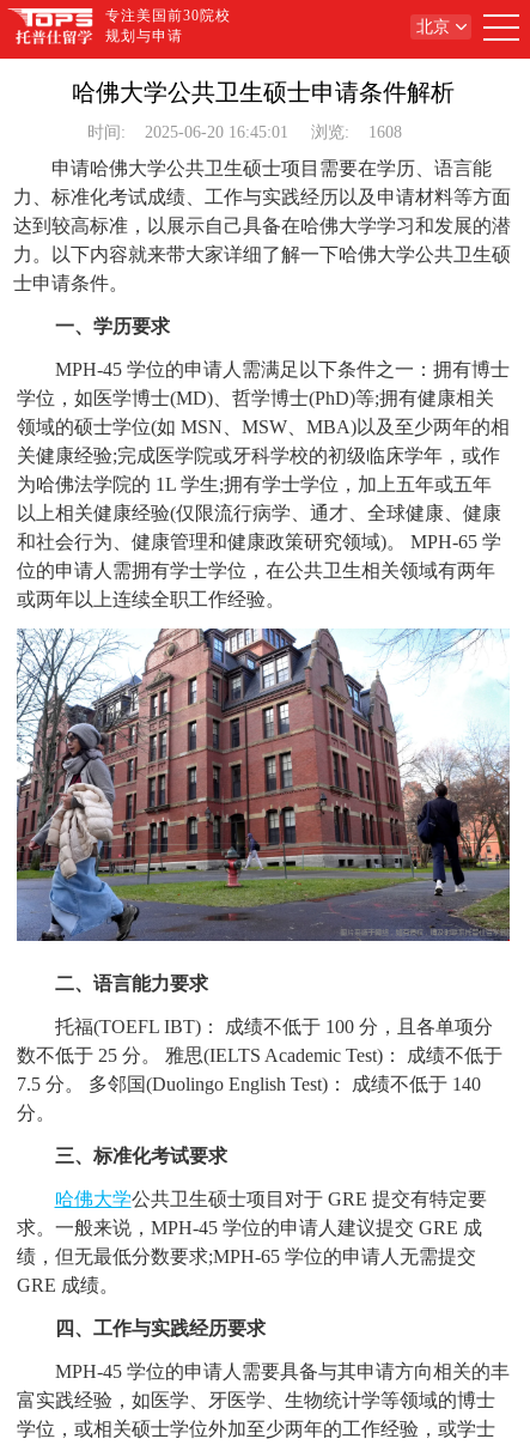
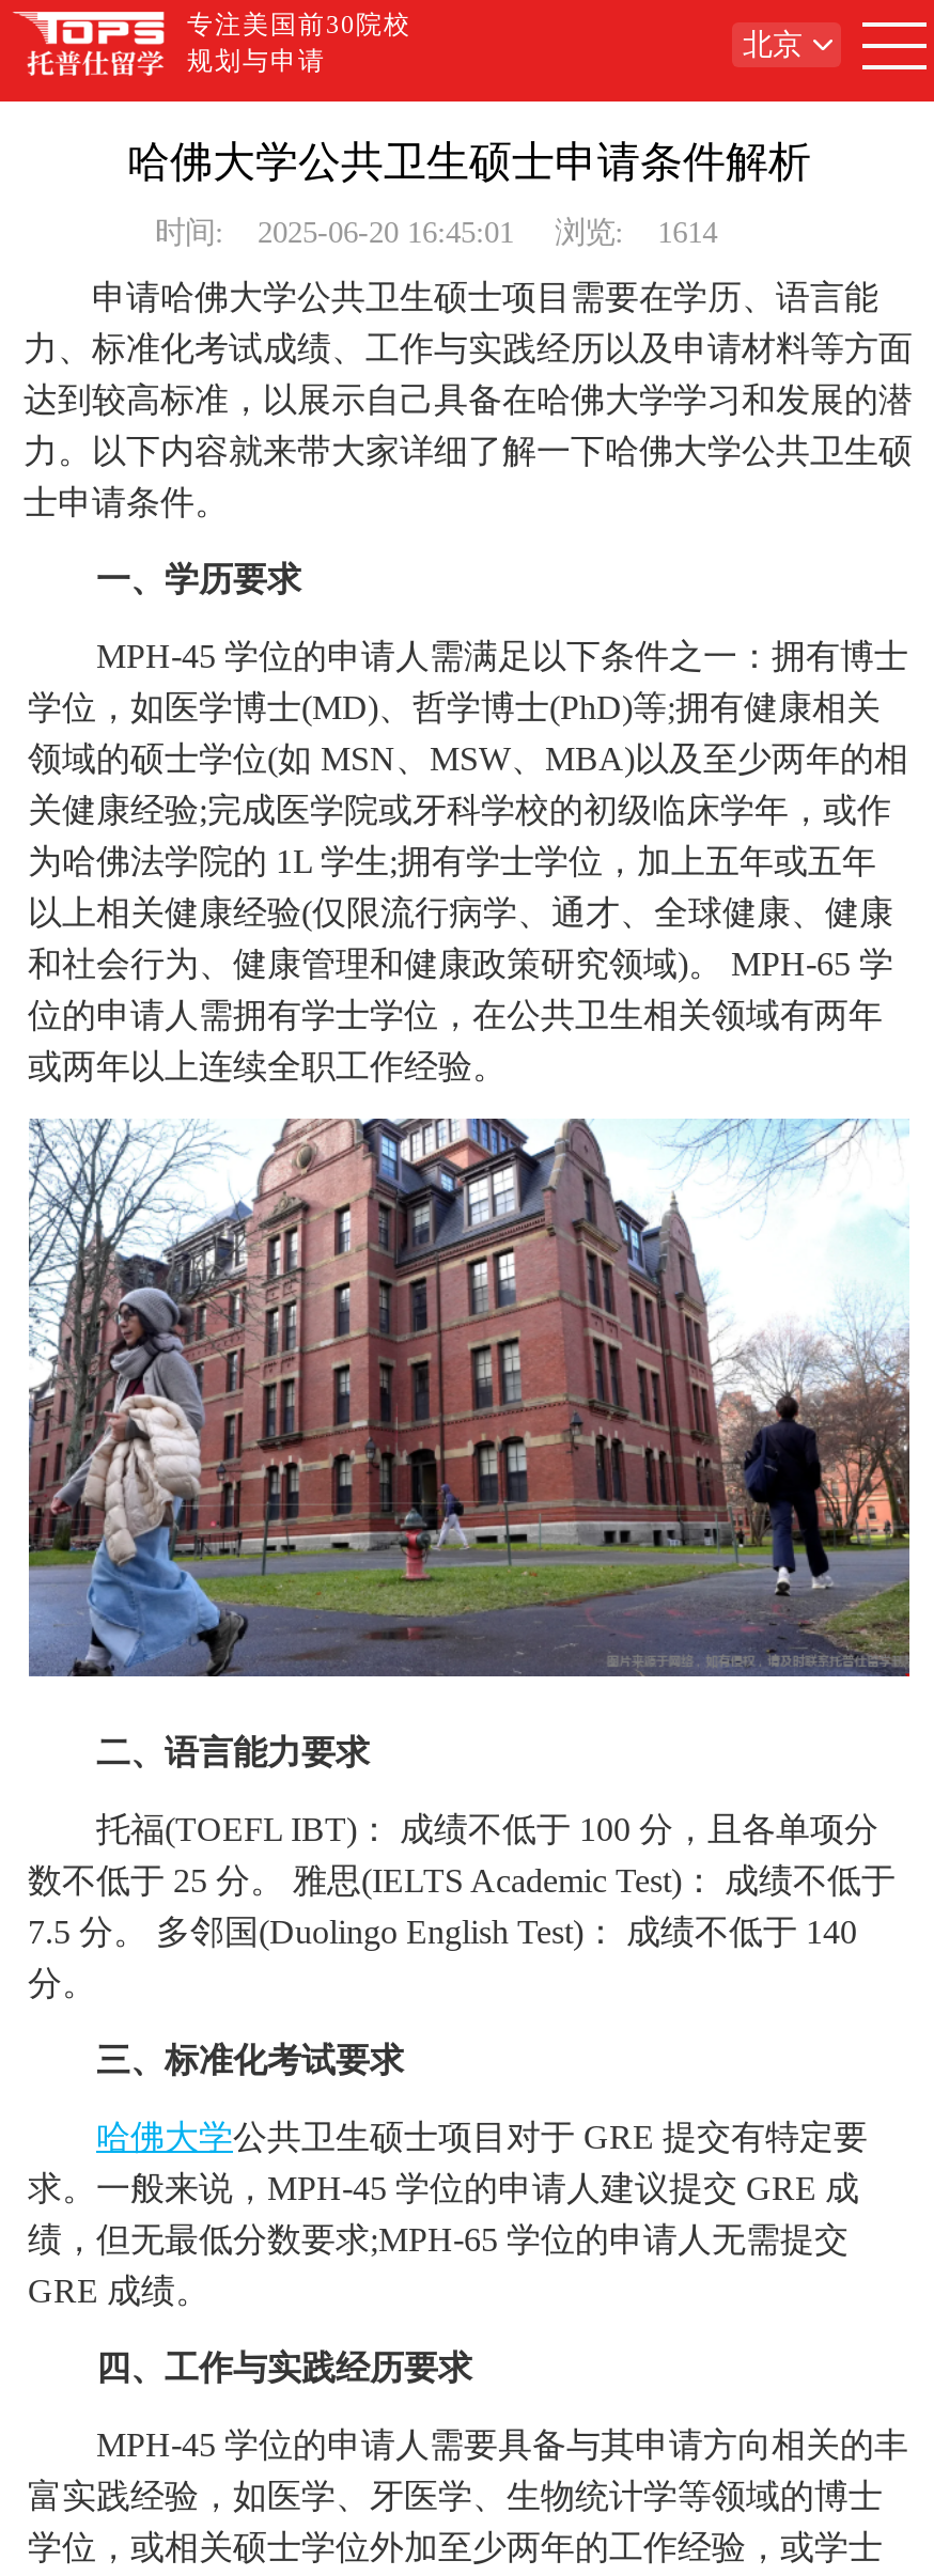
- 时间: 2025-06-20 16:45:01 浏览: 1608
+ 时间: 2025-06-20 16:45:01 浏览: 1614
